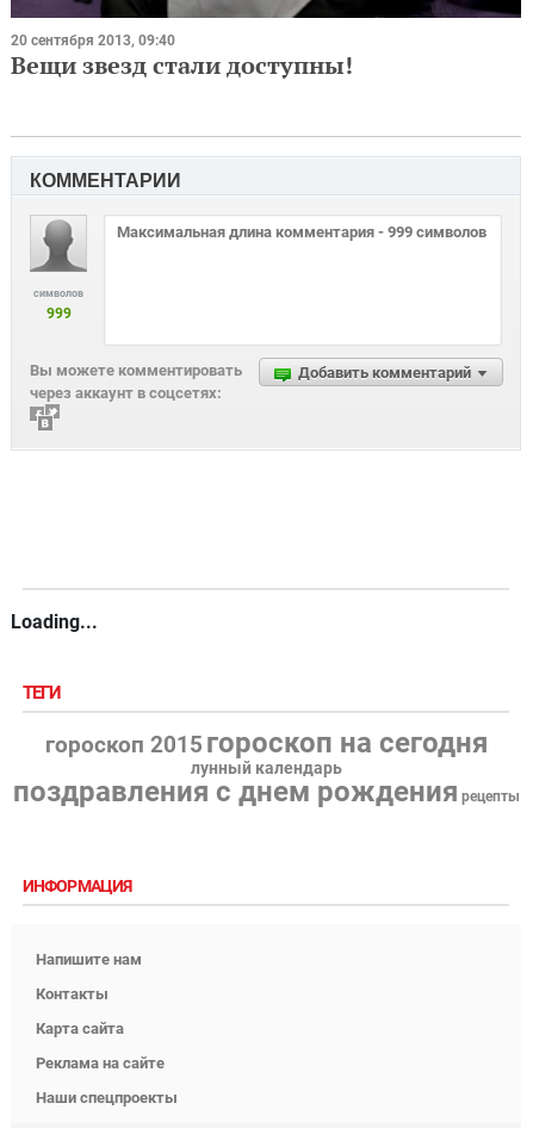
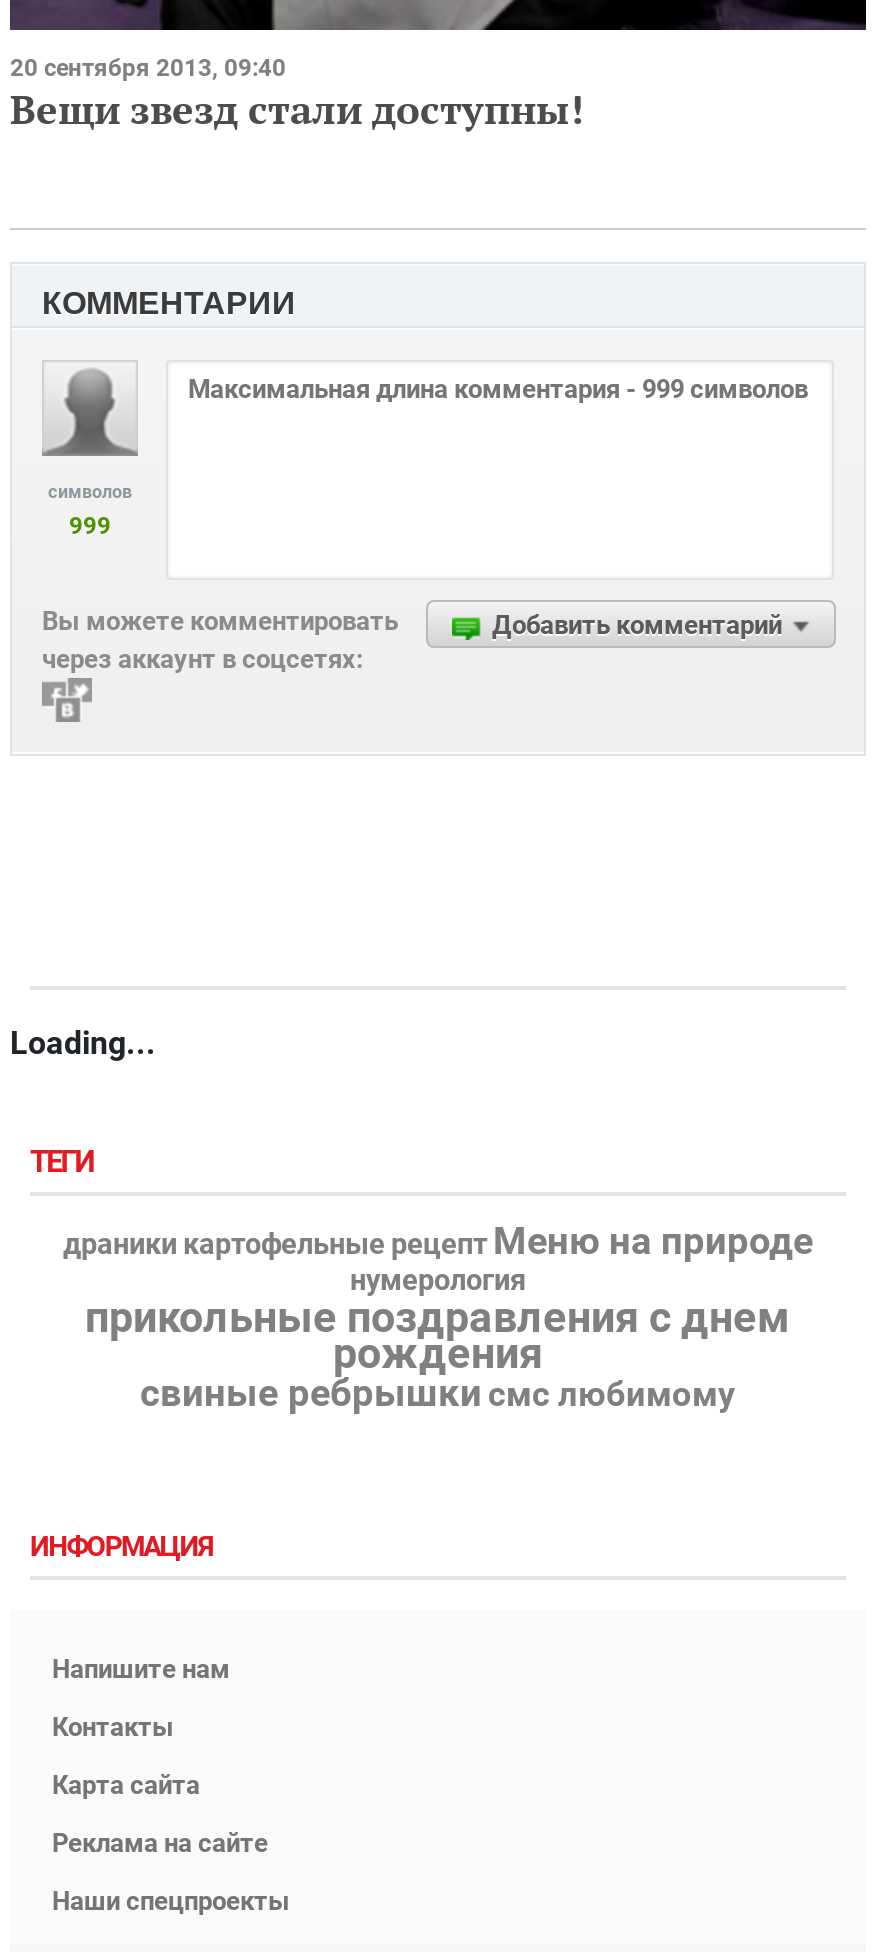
- гороскоп 2015 гороскоп на сегодня
- лунный календарь
- поздравления с днем рождения рецепты
+ драники картофельные рецепт Меню на природе
+ нумерология
+ прикольные поздравления с днем
+ рождения
+ свиные ребрышки смс любимому
